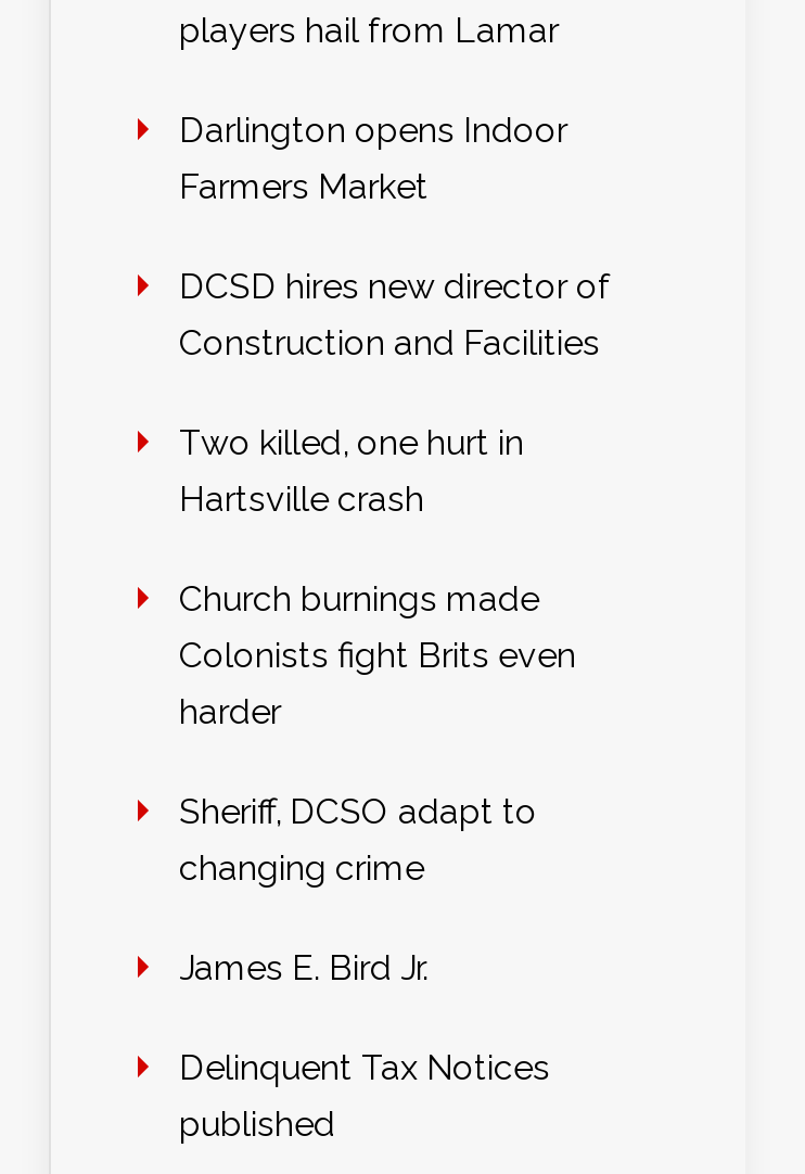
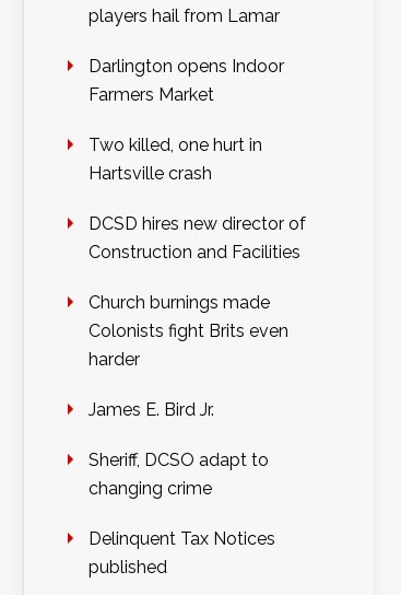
moved down: DCSD hires new director of | Construction and Facilities

moved up: Two killed, one hurt in | Hartsville crash

moved down: Sheriff, DCSO adapt to | changing crime

moved up: James E. Bird Jr.
